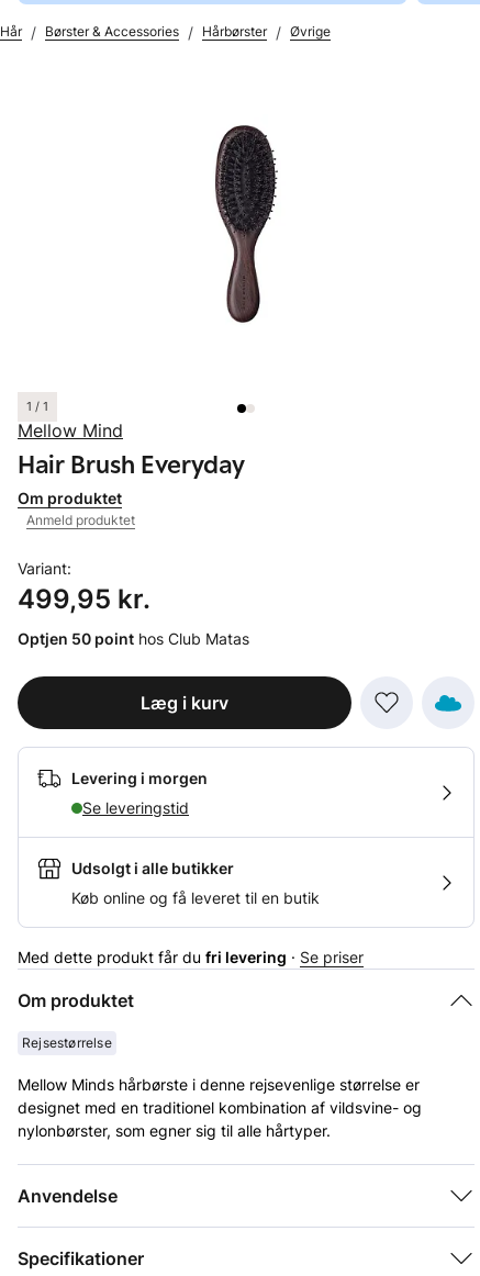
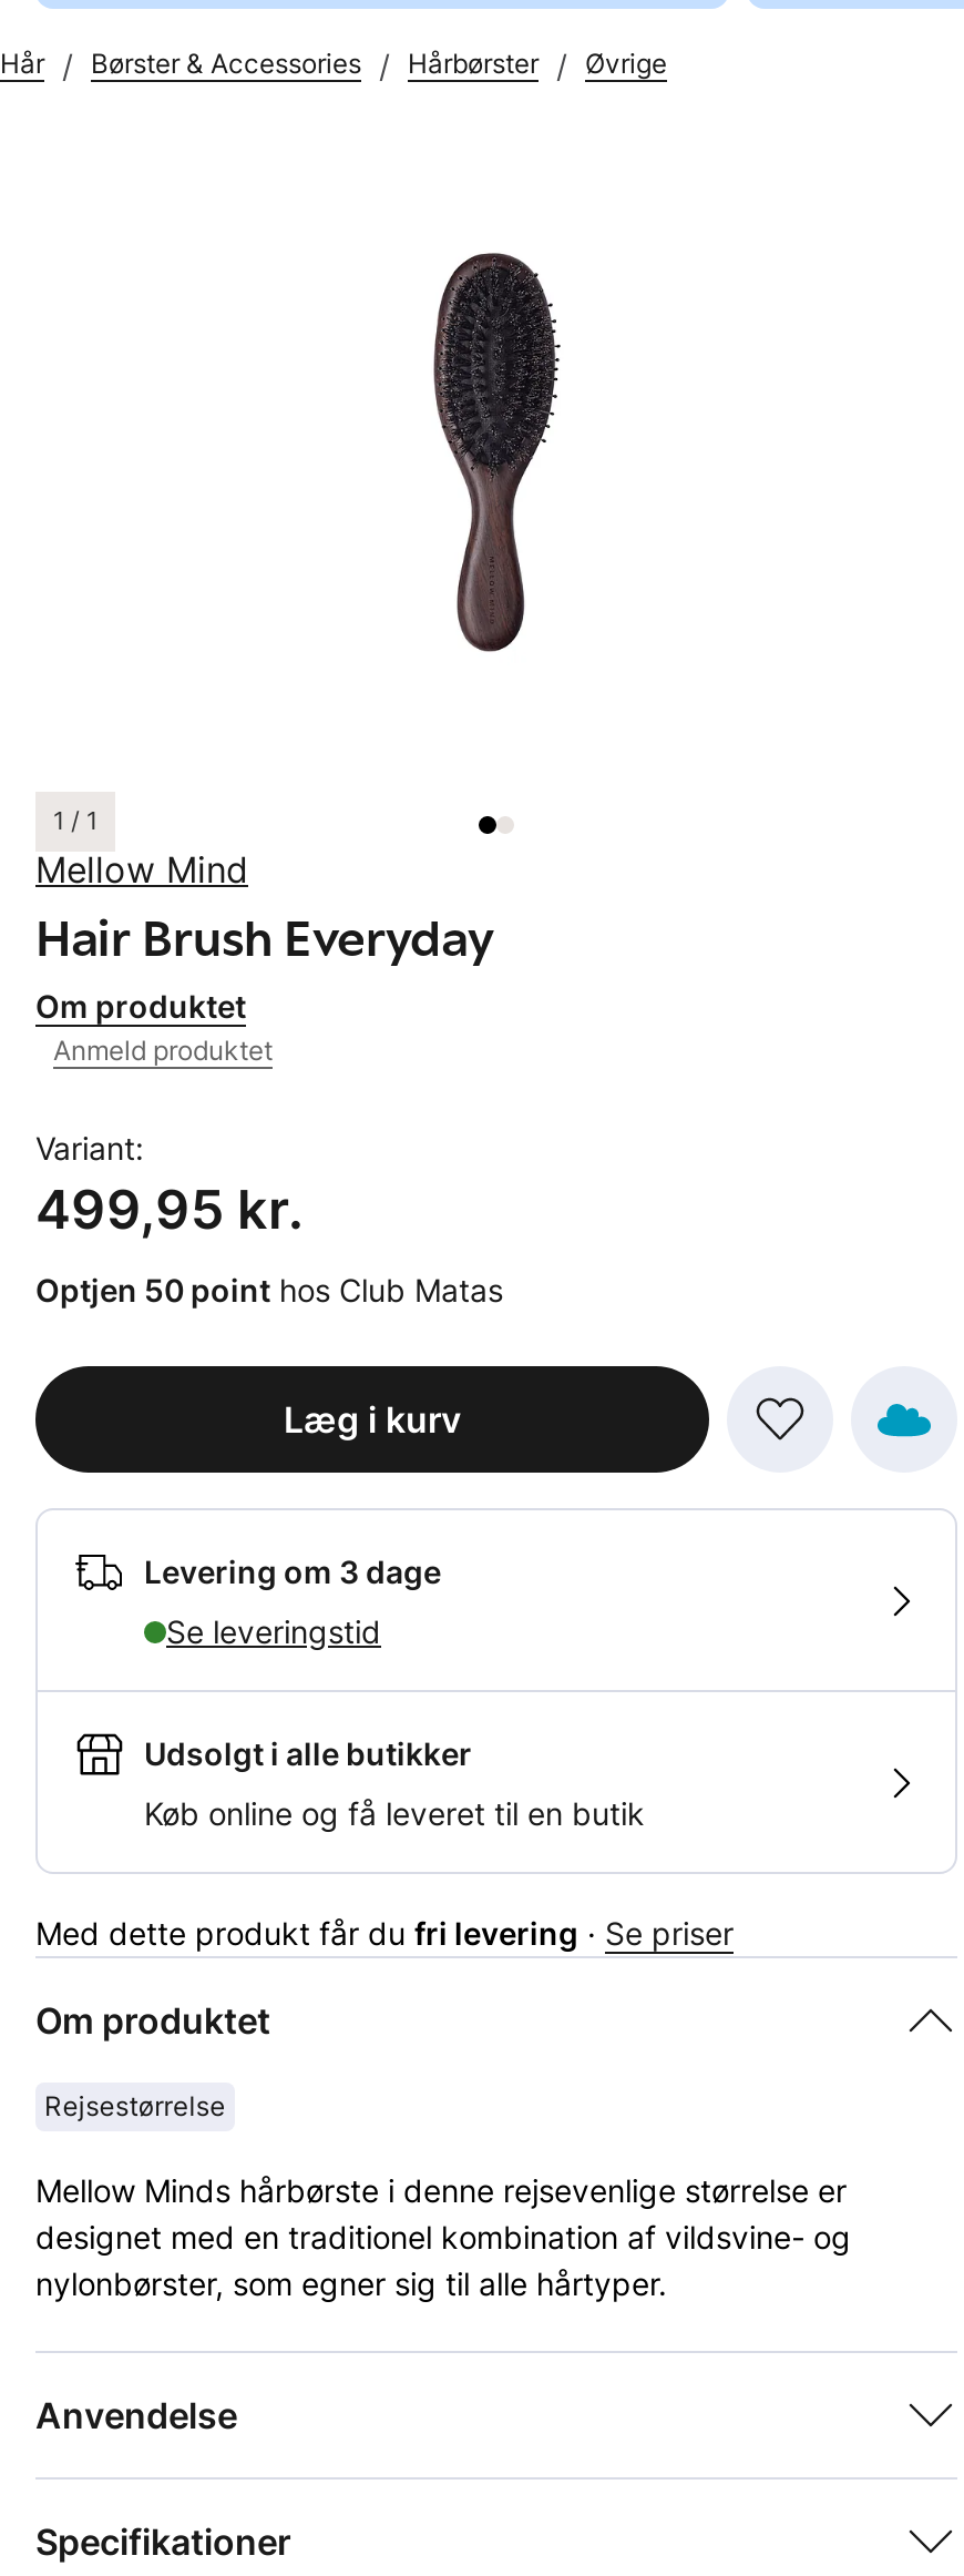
- Levering i morgen
+ Levering om 3 dage
